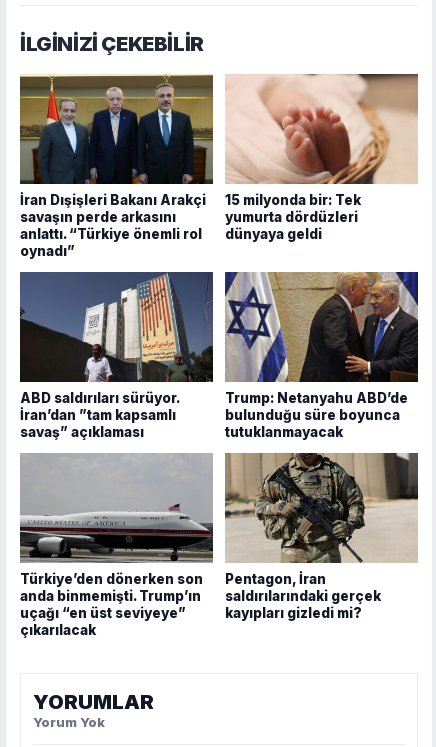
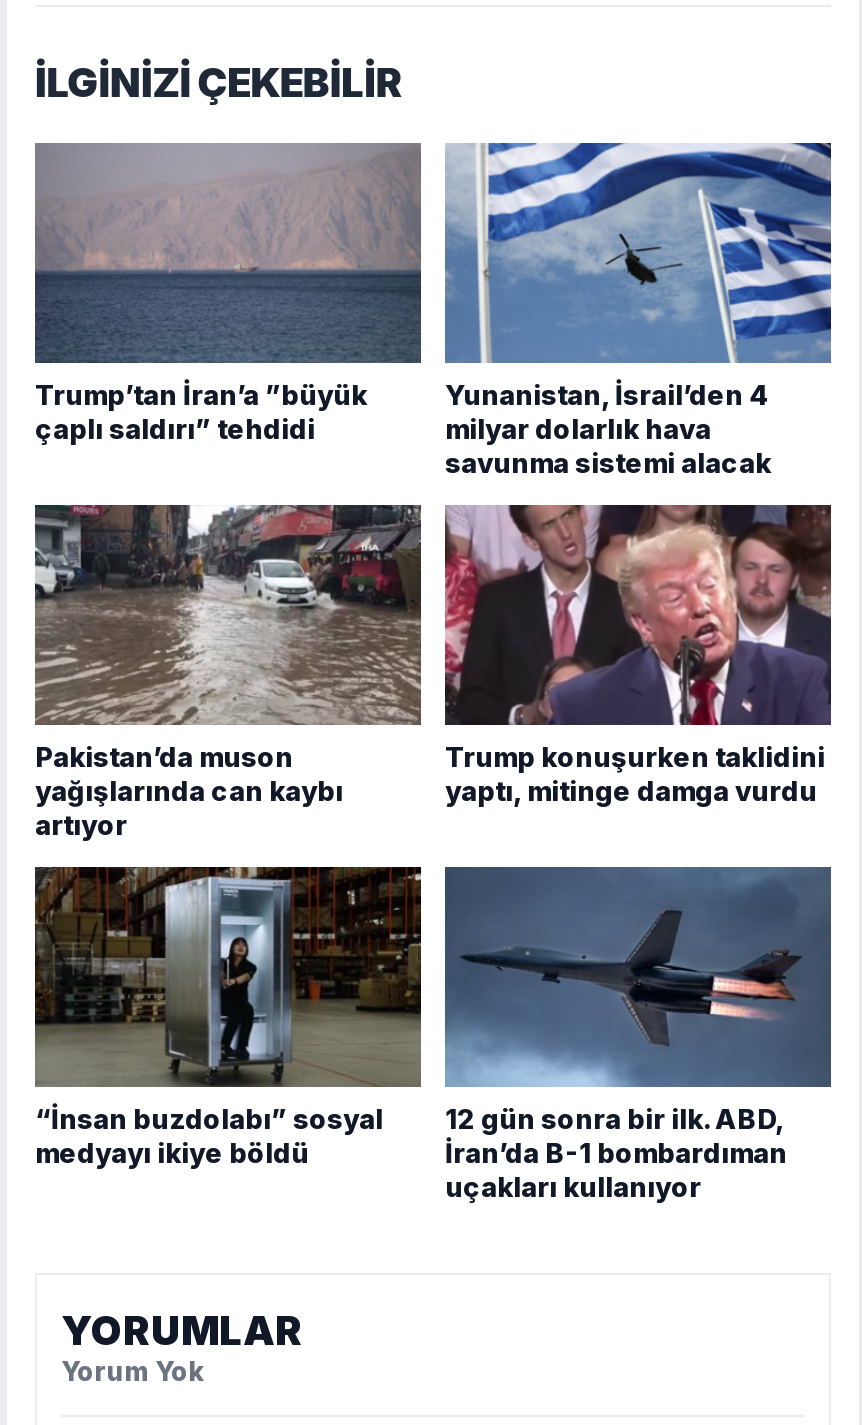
- [image]
+ [image]

- [image]
- 15 milyonda bir: Tek
- yumurta dördüzleri
- dünyaya geldi
+ [image]
+ Yunanistan, İsrail’den 4
+ milyar dolarlık hava
+ savunma sistemi alacak

- İran Dışişleri Bakanı Arakçi
- savaşın perde arkasını
- anlattı. “Türkiye önemli rol
- oynadı”
+ Trump’tan İran’a ”büyük
+ çaplı saldırı” tehdidi

- [image]
- ABD saldırıları sürüyor.
- İran’dan ”tam kapsamlı
- savaş” açıklaması
+ [image]
+ Pakistan’da muson
+ yağışlarında can kaybı
+ artıyor

- [image]
- Trump: Netanyahu ABD’de
- bulunduğu süre boyunca
- tutuklanmayacak
+ [image]
+ Trump konuşurken taklidini
+ yaptı, mitinge damga vurdu

- [image]
- Türkiye’den dönerken son
- anda binmemişti. Trump’ın
- uçağı “en üst seviyeye”
- çıkarılacak
+ [image]
+ “İnsan buzdolabı” sosyal
+ medyayı ikiye böldü

- [image]
- Pentagon, İran
- saldırılarındaki gerçek
- kayıpları gizledi mi?
+ [image]
+ 12 gün sonra bir ilk. ABD,
+ İran’da B-1 bombardıman
+ uçakları kullanıyor
